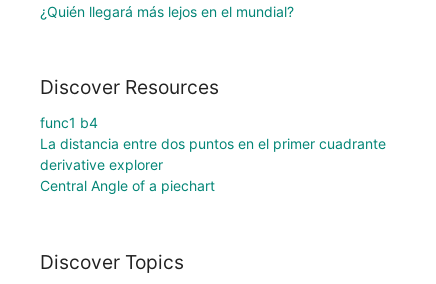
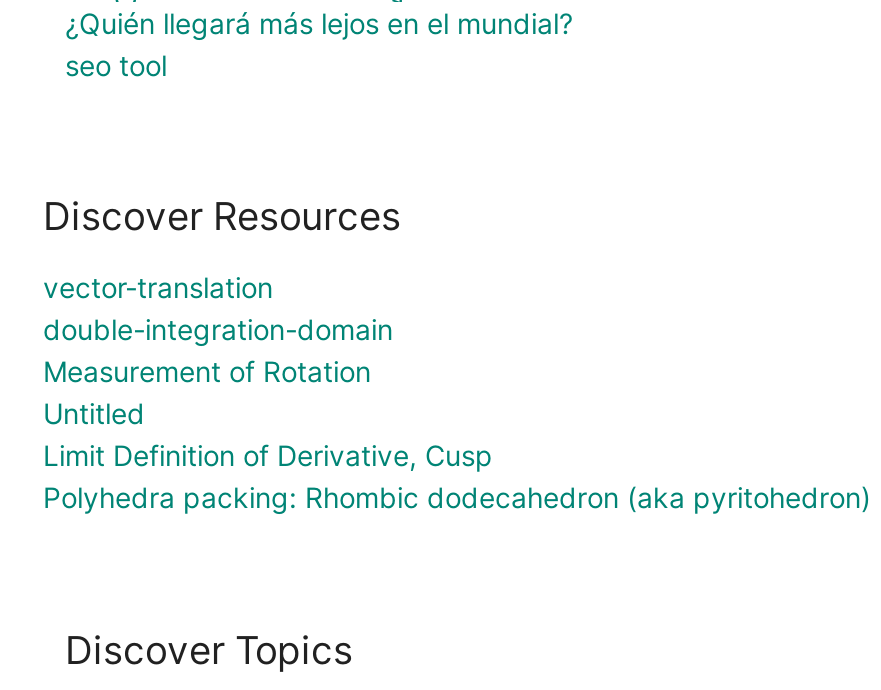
+ seo tool

- func1 b4
- La distancia entre dos puntos en el primer cuadrante
- derivative explorer
- Central Angle of a piechart
+ vector-translation
+ double-integration-domain
+ Measurement of Rotation
+ Untitled
+ Limit Definition of Derivative, Cusp
+ Polyhedra packing: Rhombic dodecahedron (aka pyritohedron)
